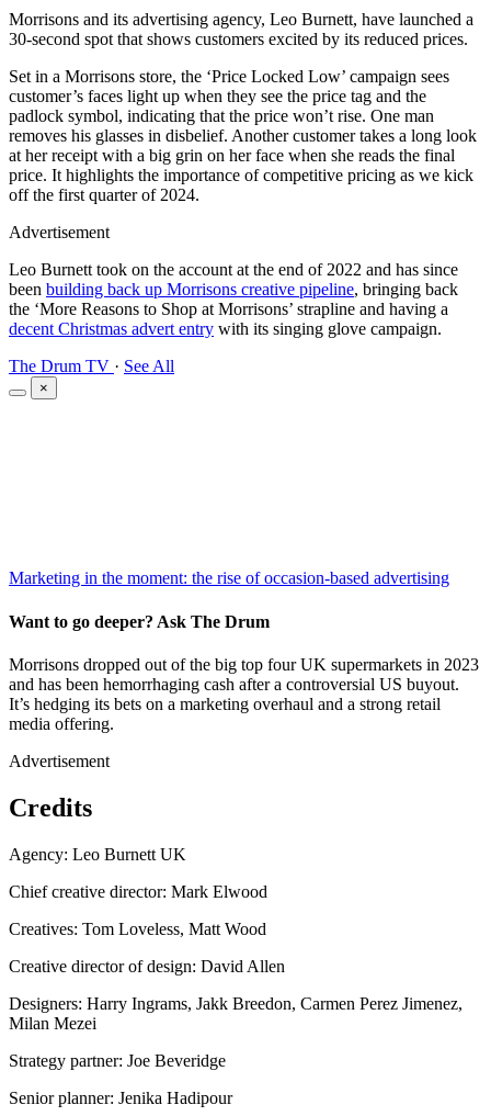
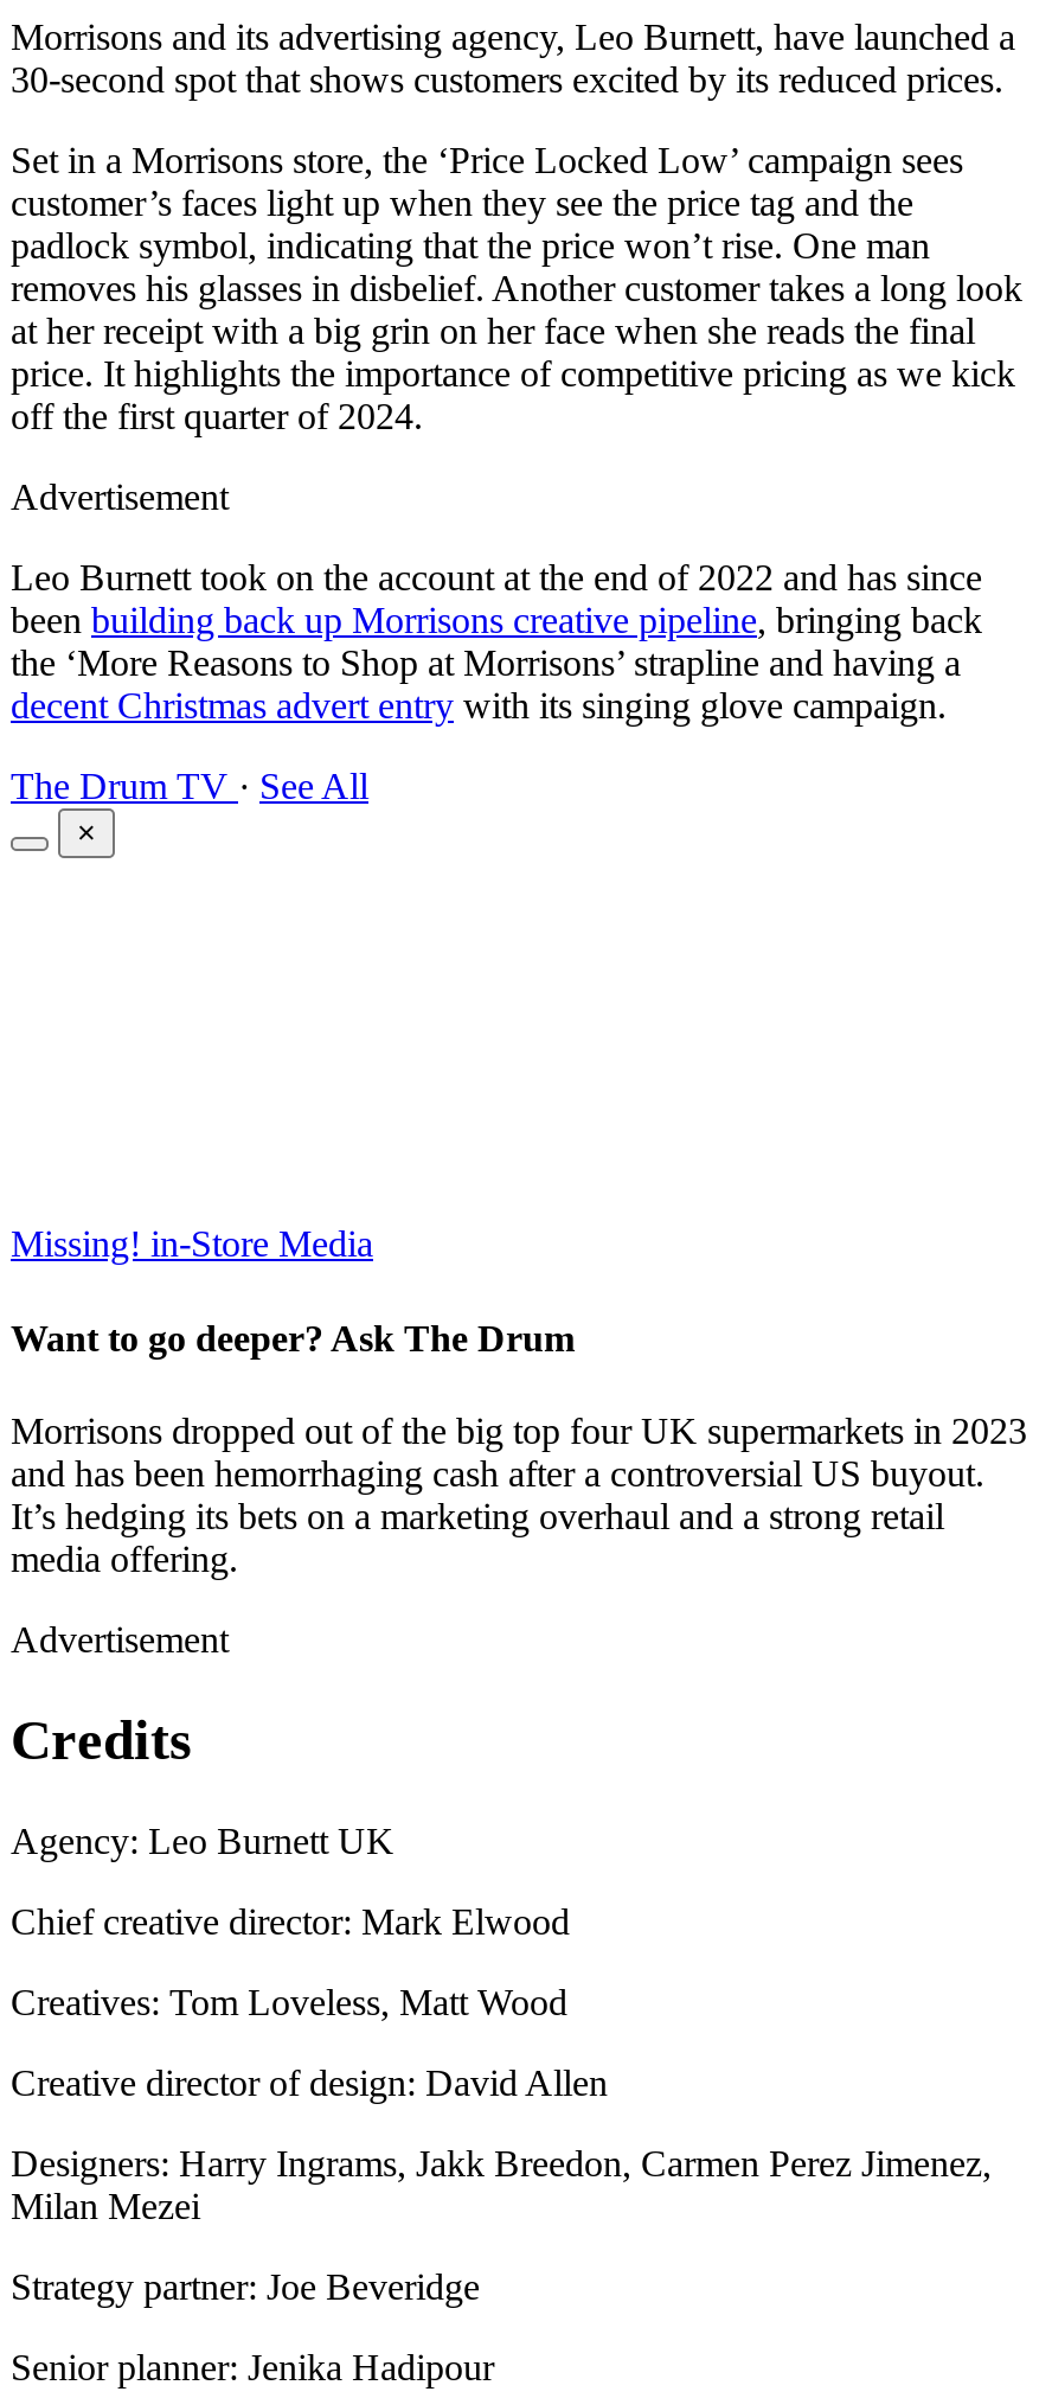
- Marketing in the moment: the rise of occasion-based advertising
+ Missing! in-Store Media
